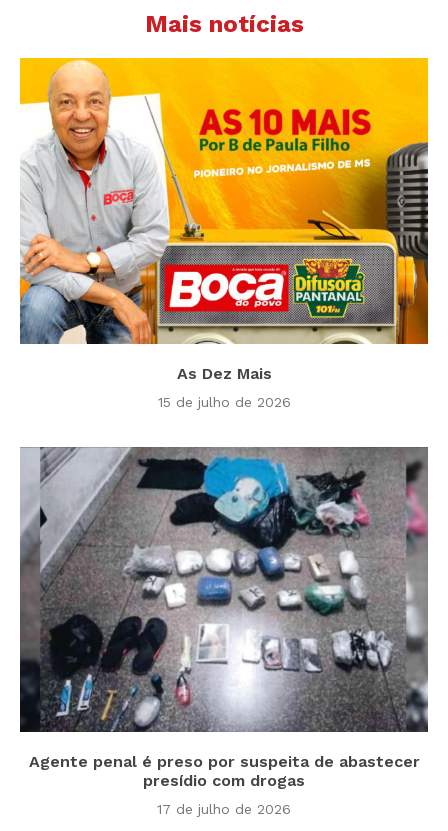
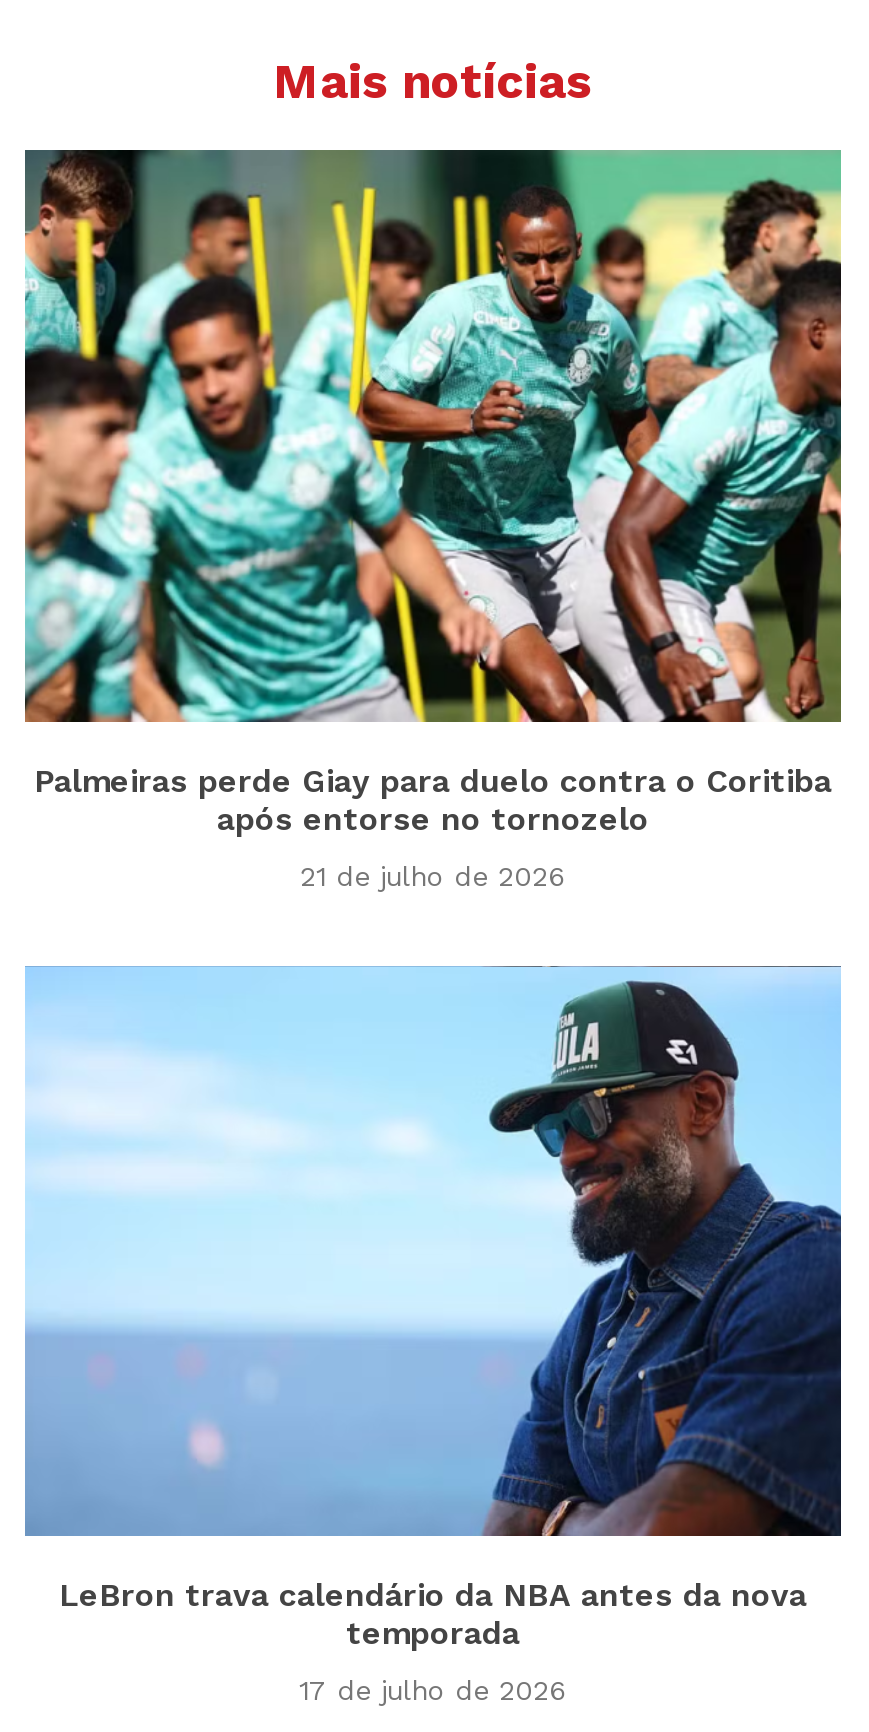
- [image]
- As Dez Mais
+ [image]
+ Palmeiras perde Giay para duelo contra o Coritiba
+ após entorse no tornozelo

- 15 de julho de 2026
+ 21 de julho de 2026

- [image]
- Agente penal é preso por suspeita de abastecer
- presídio com drogas
+ [image]
+ LeBron trava calendário da NBA antes da nova
+ temporada
